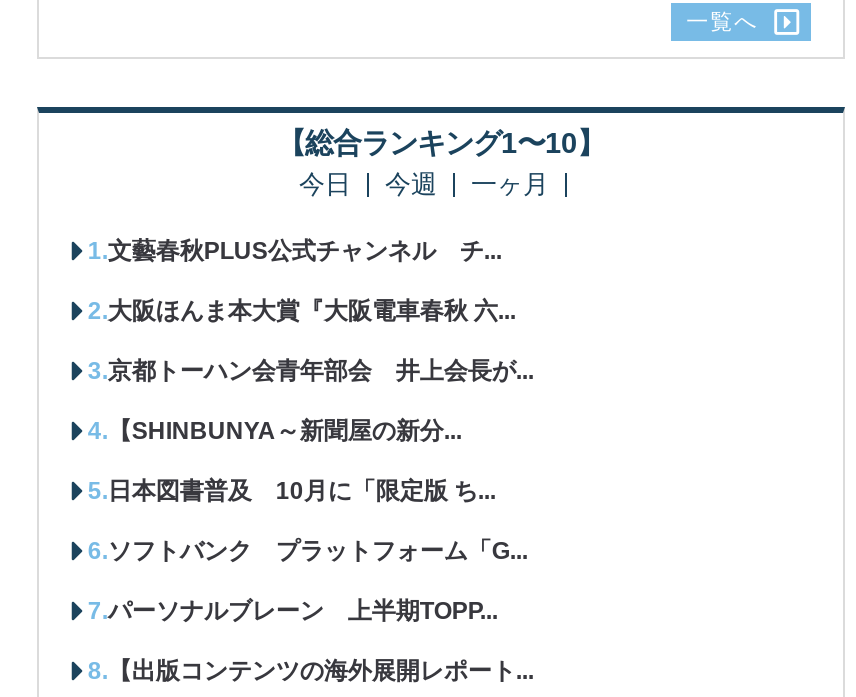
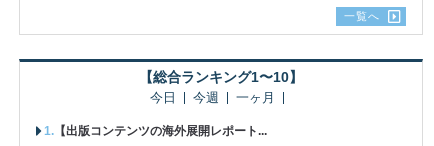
- 文藝春秋PLUS公式チャンネル チ...
- 大阪ほんま本大賞『大阪電車春秋 六...
- 京都トーハン会青年部会 井上会長が...
- 【SHINBUNYA～新聞屋の新分...
- 日本図書普及 10月に「限定版 ち...
- ソフトバンク プラットフォーム「G...
- パーソナルブレーン 上半期TOPP...
